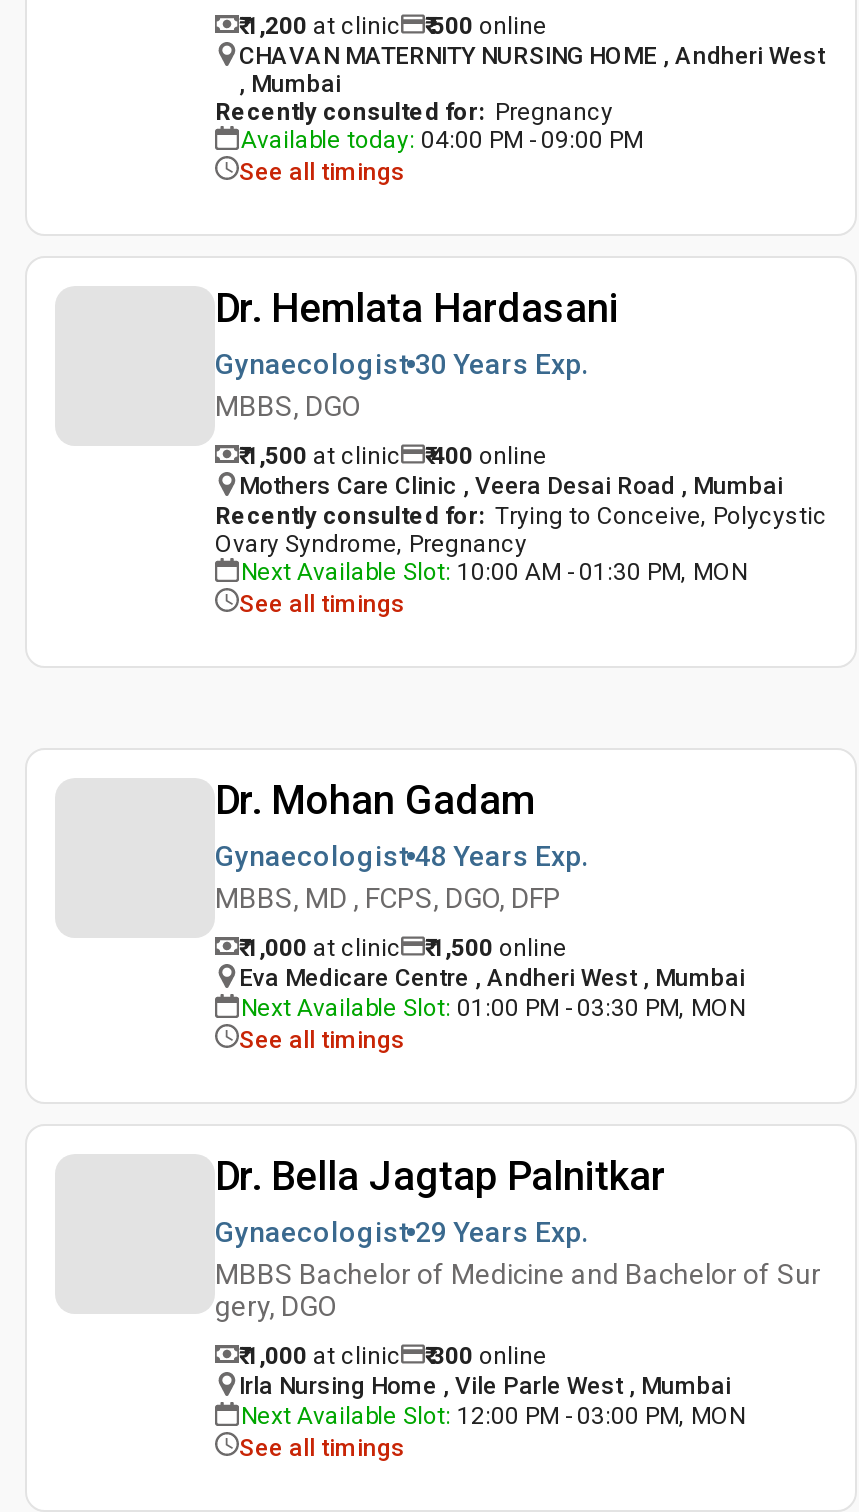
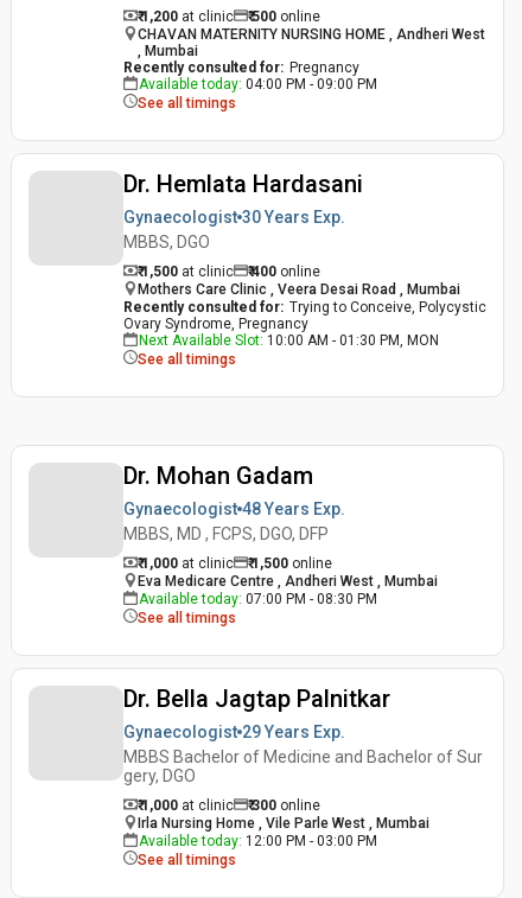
- Next Available Slot: 01:00 PM - 03:30 PM, MON
+ Available today: 07:00 PM - 08:30 PM

- Next Available Slot: 12:00 PM - 03:00 PM, MON
+ Available today: 12:00 PM - 03:00 PM
